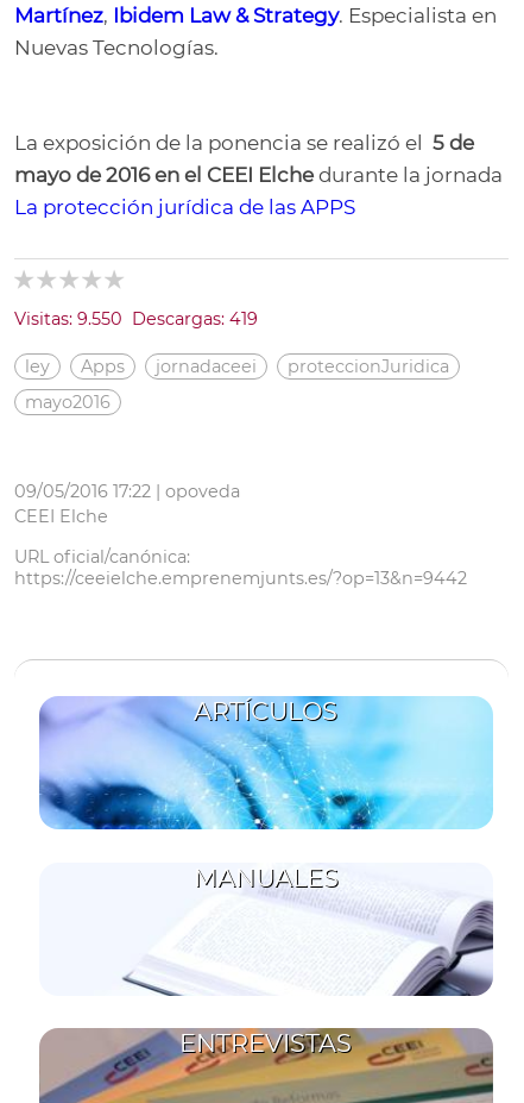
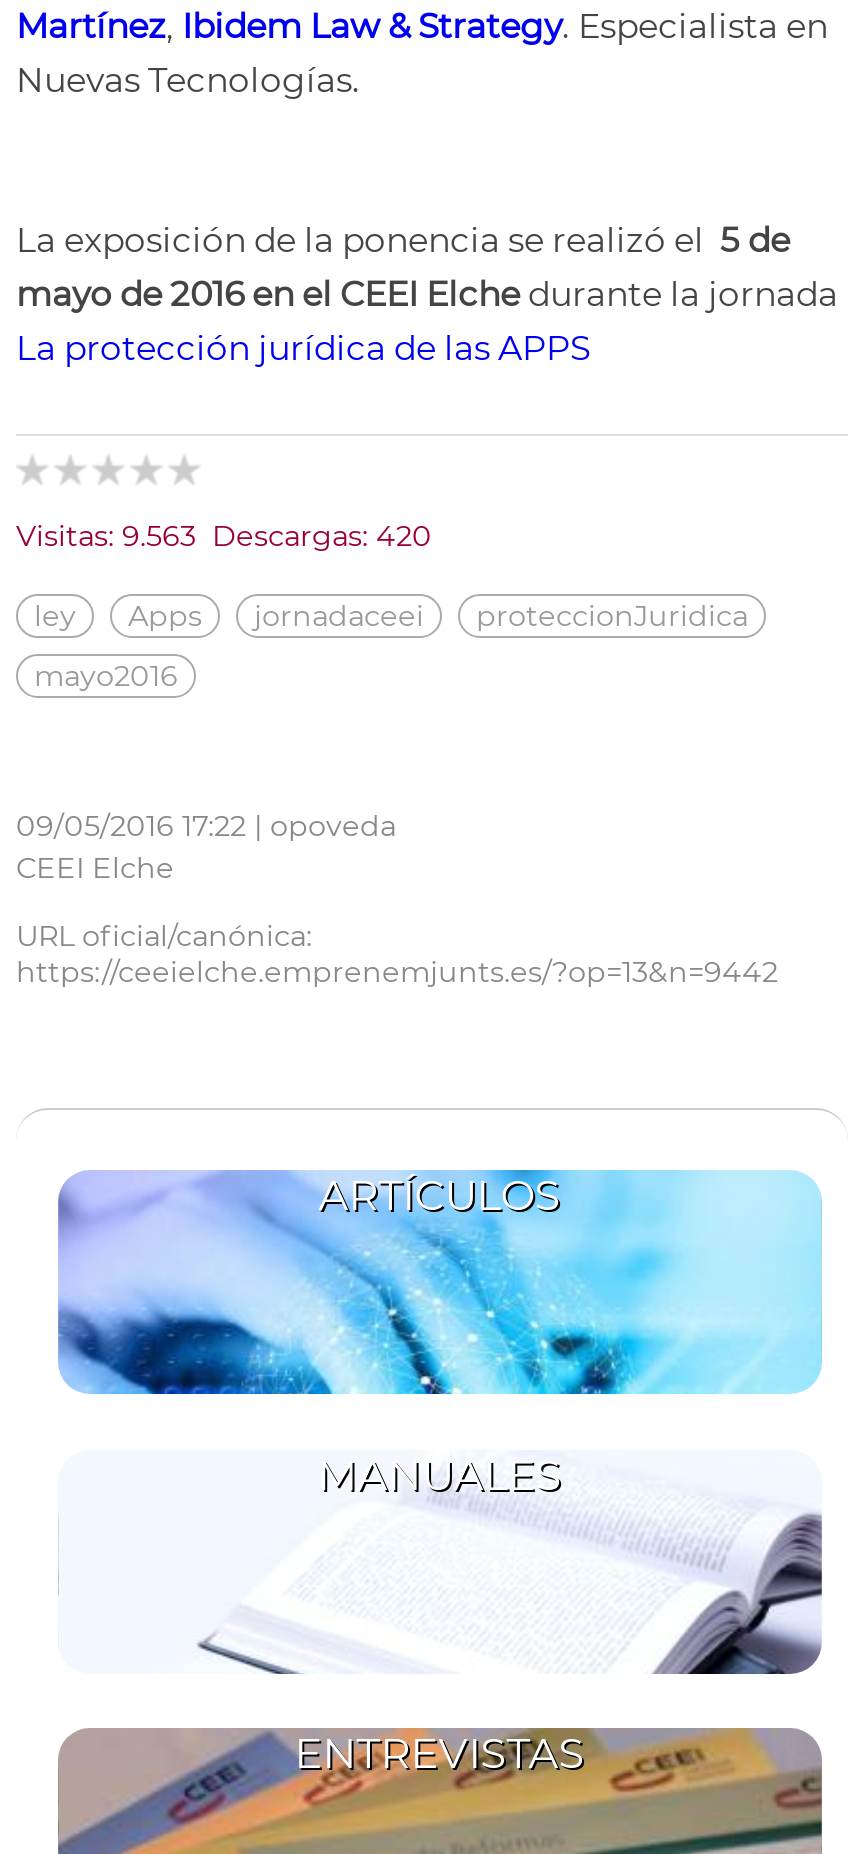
- Visitas: 9.550 Descargas: 419
+ Visitas: 9.563 Descargas: 420
